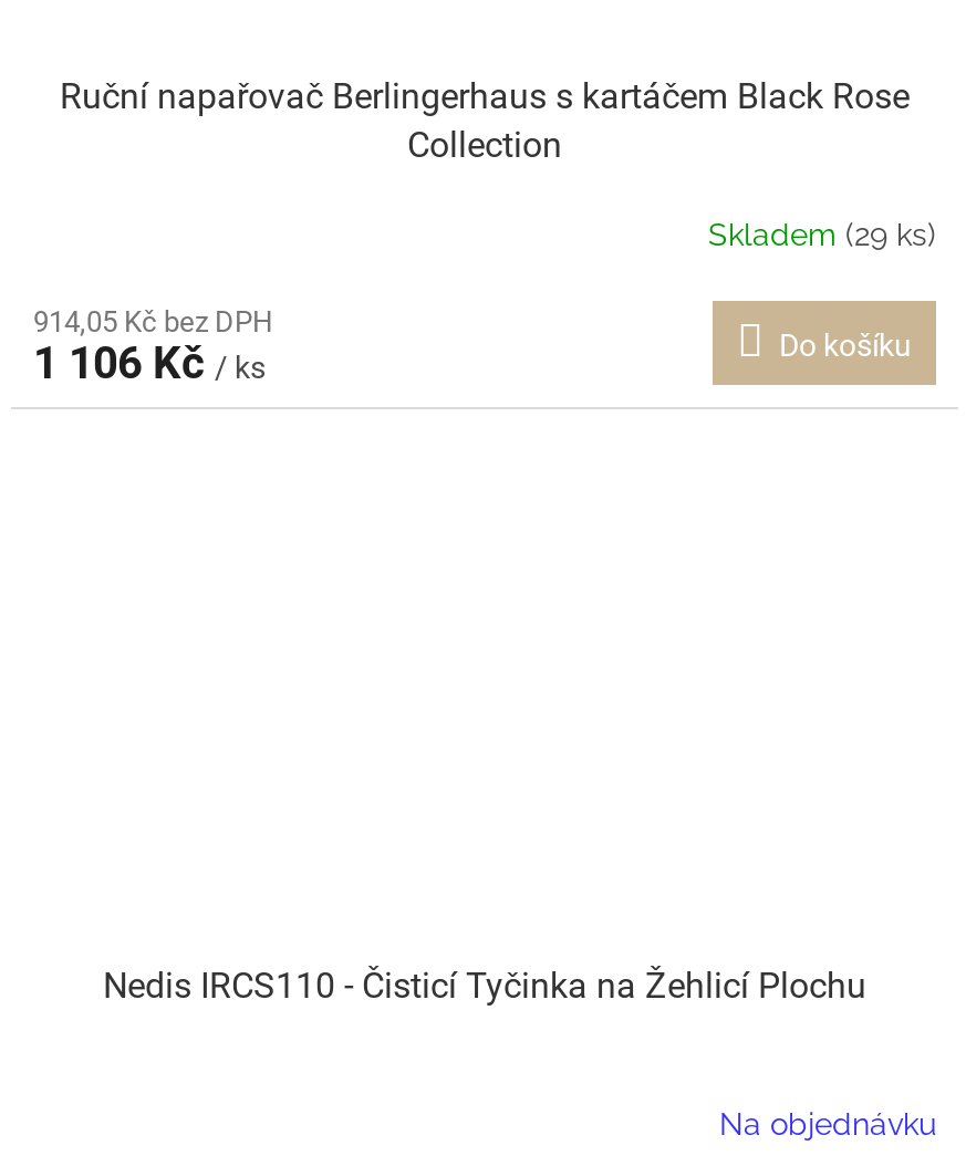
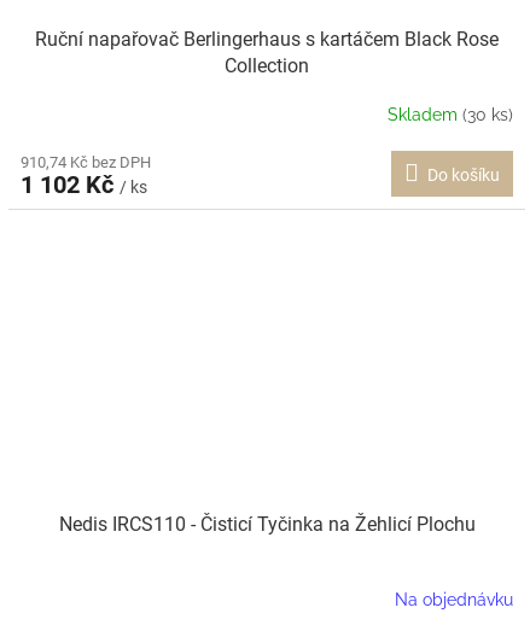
- Skladem (29 ks)
+ Skladem (30 ks)

- 914,05 Kč bez DPH
+ 910,74 Kč bez DPH

- 1 106 Kč / ks
+ 1 102 Kč / ks
